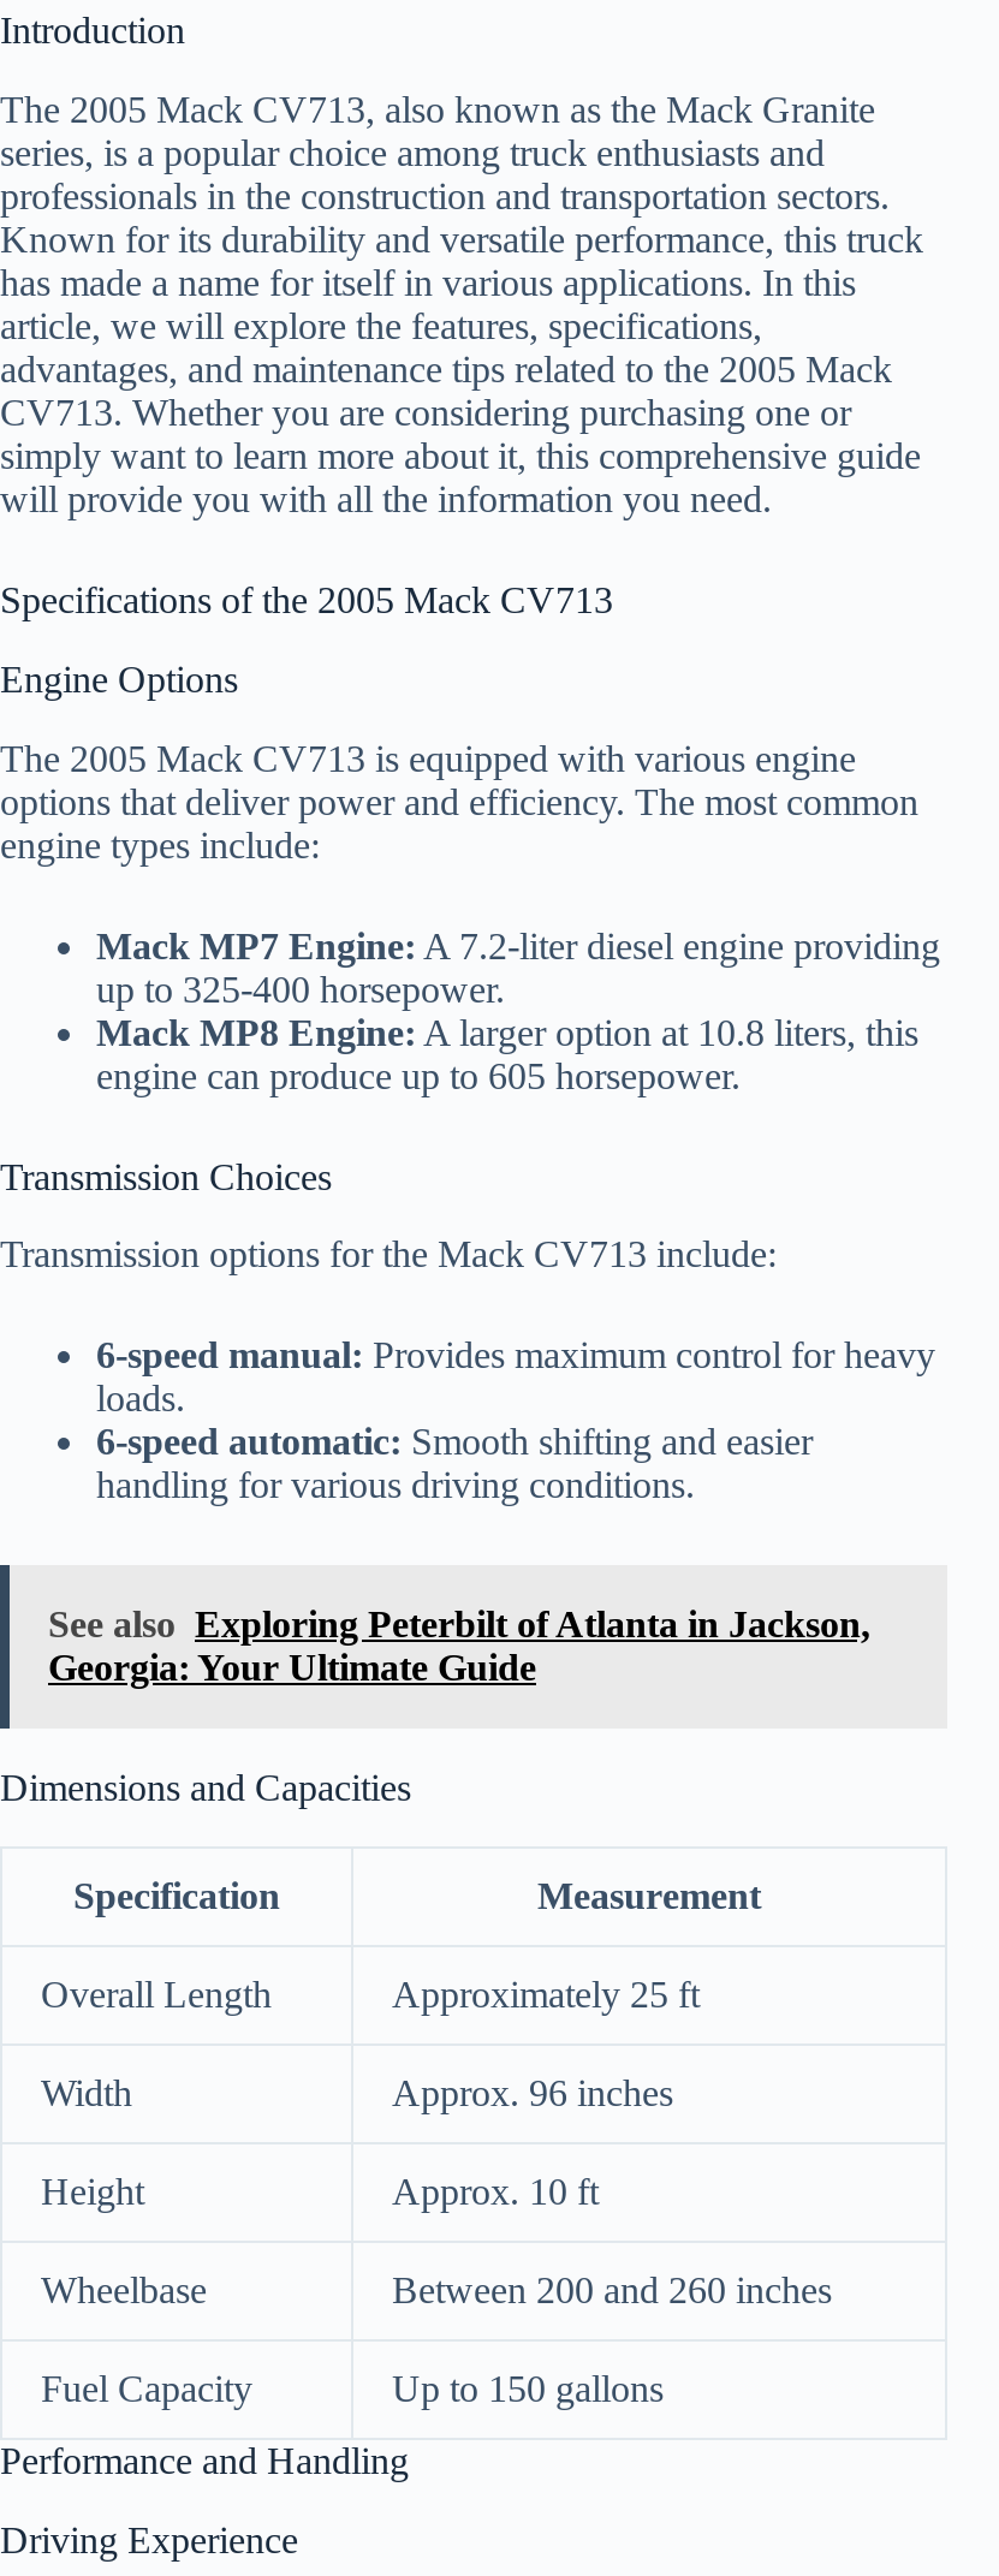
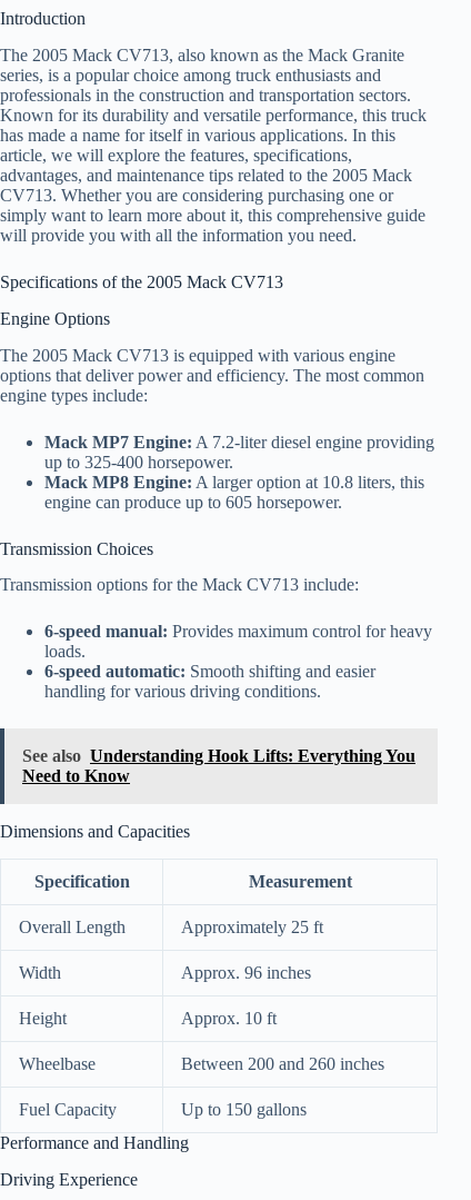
- See also Exploring Peterbilt of Atlanta in Jackson,
- Georgia: Your Ultimate Guide
+ See also Understanding Hook Lifts: Everything You
+ Need to Know
